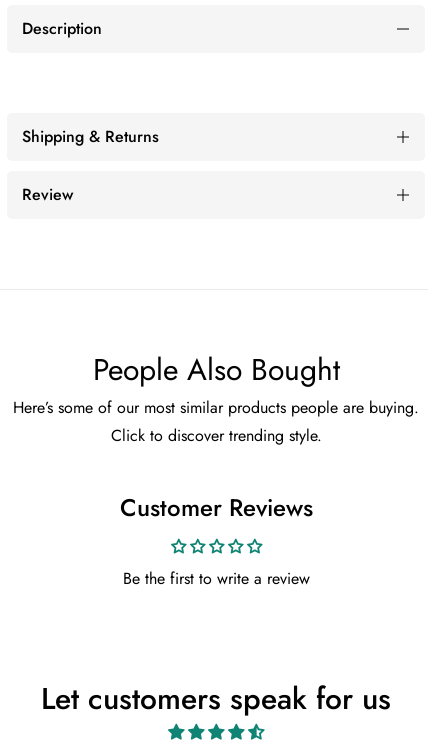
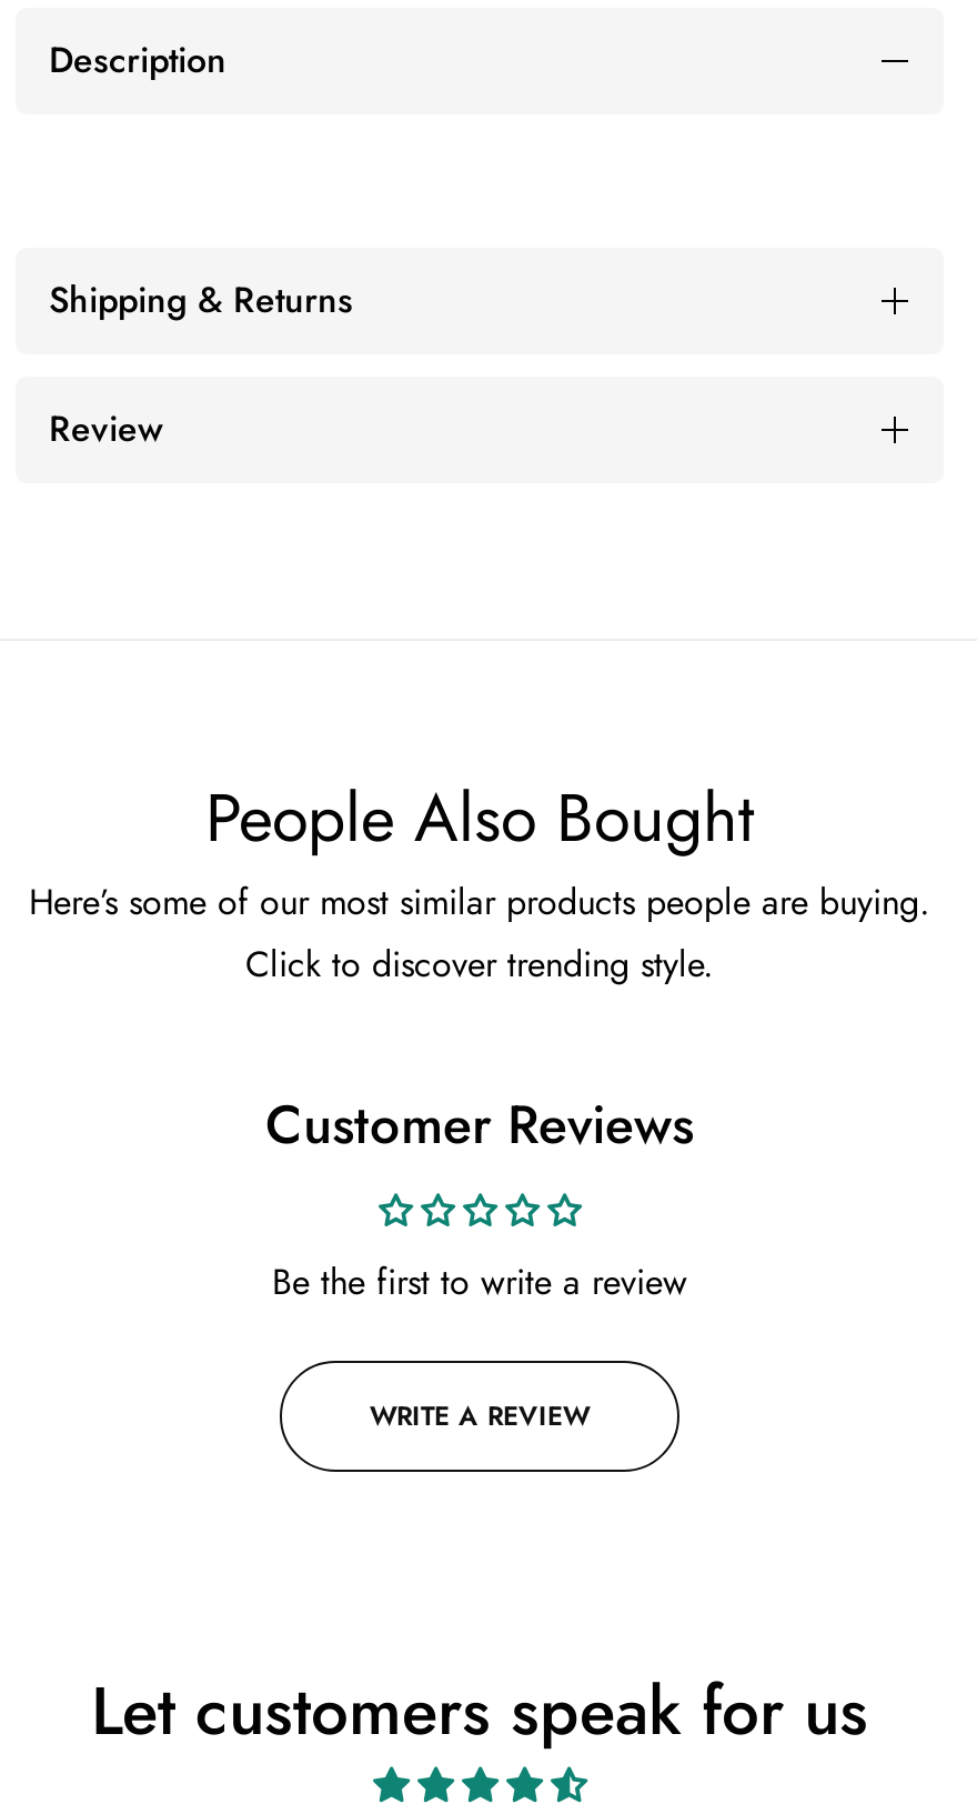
+ WRITE A REVIEW
